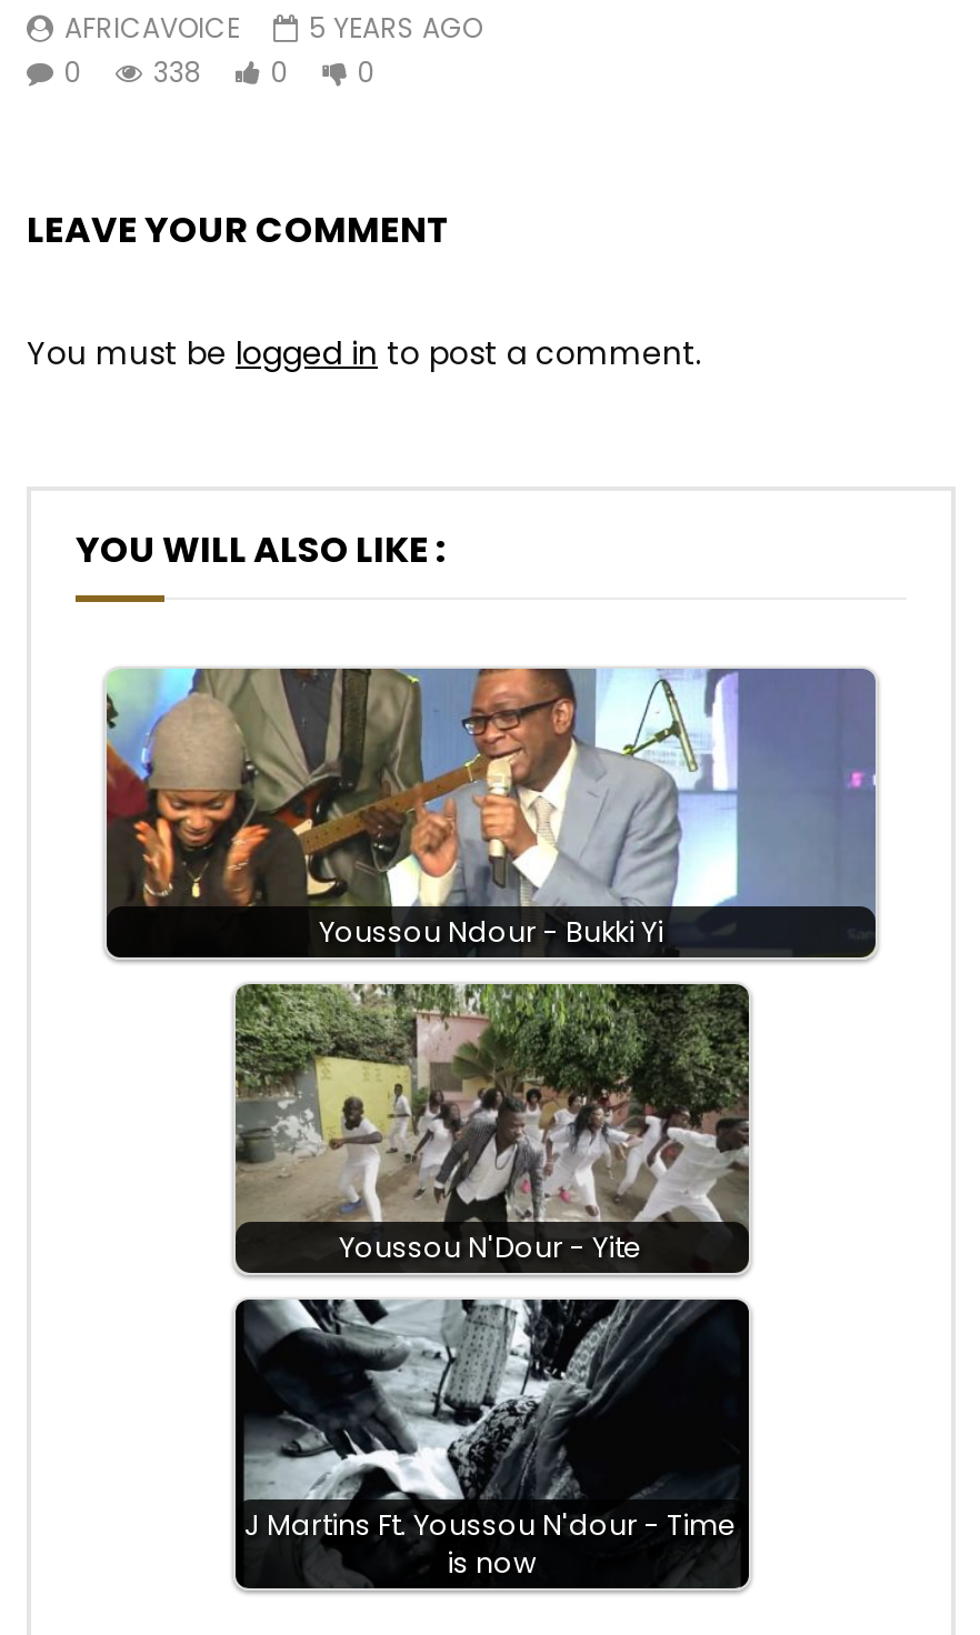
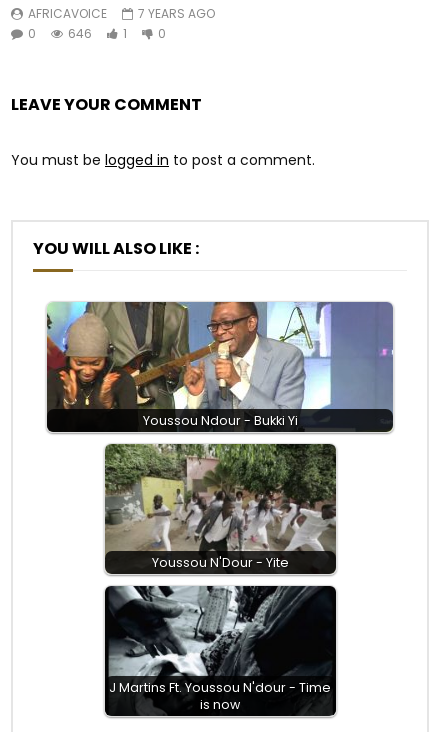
- AFRICAVOICE 5 YEARS AGO
+ AFRICAVOICE 7 YEARS AGO

- 338
+ 646

- 0
+ 1
